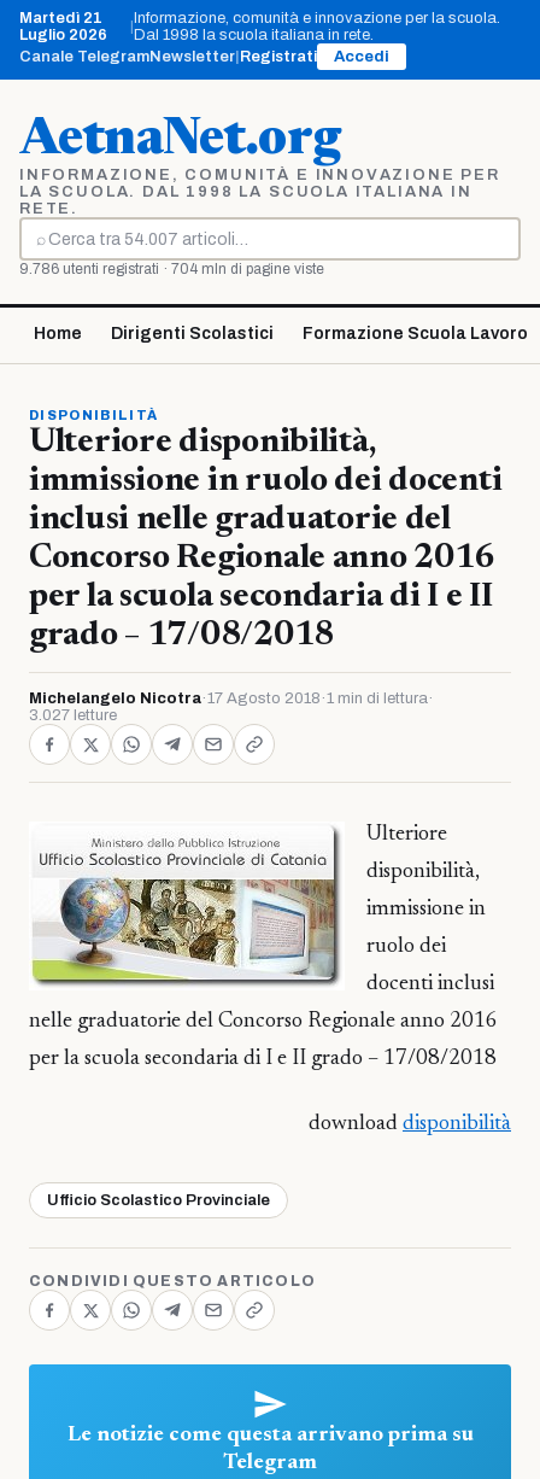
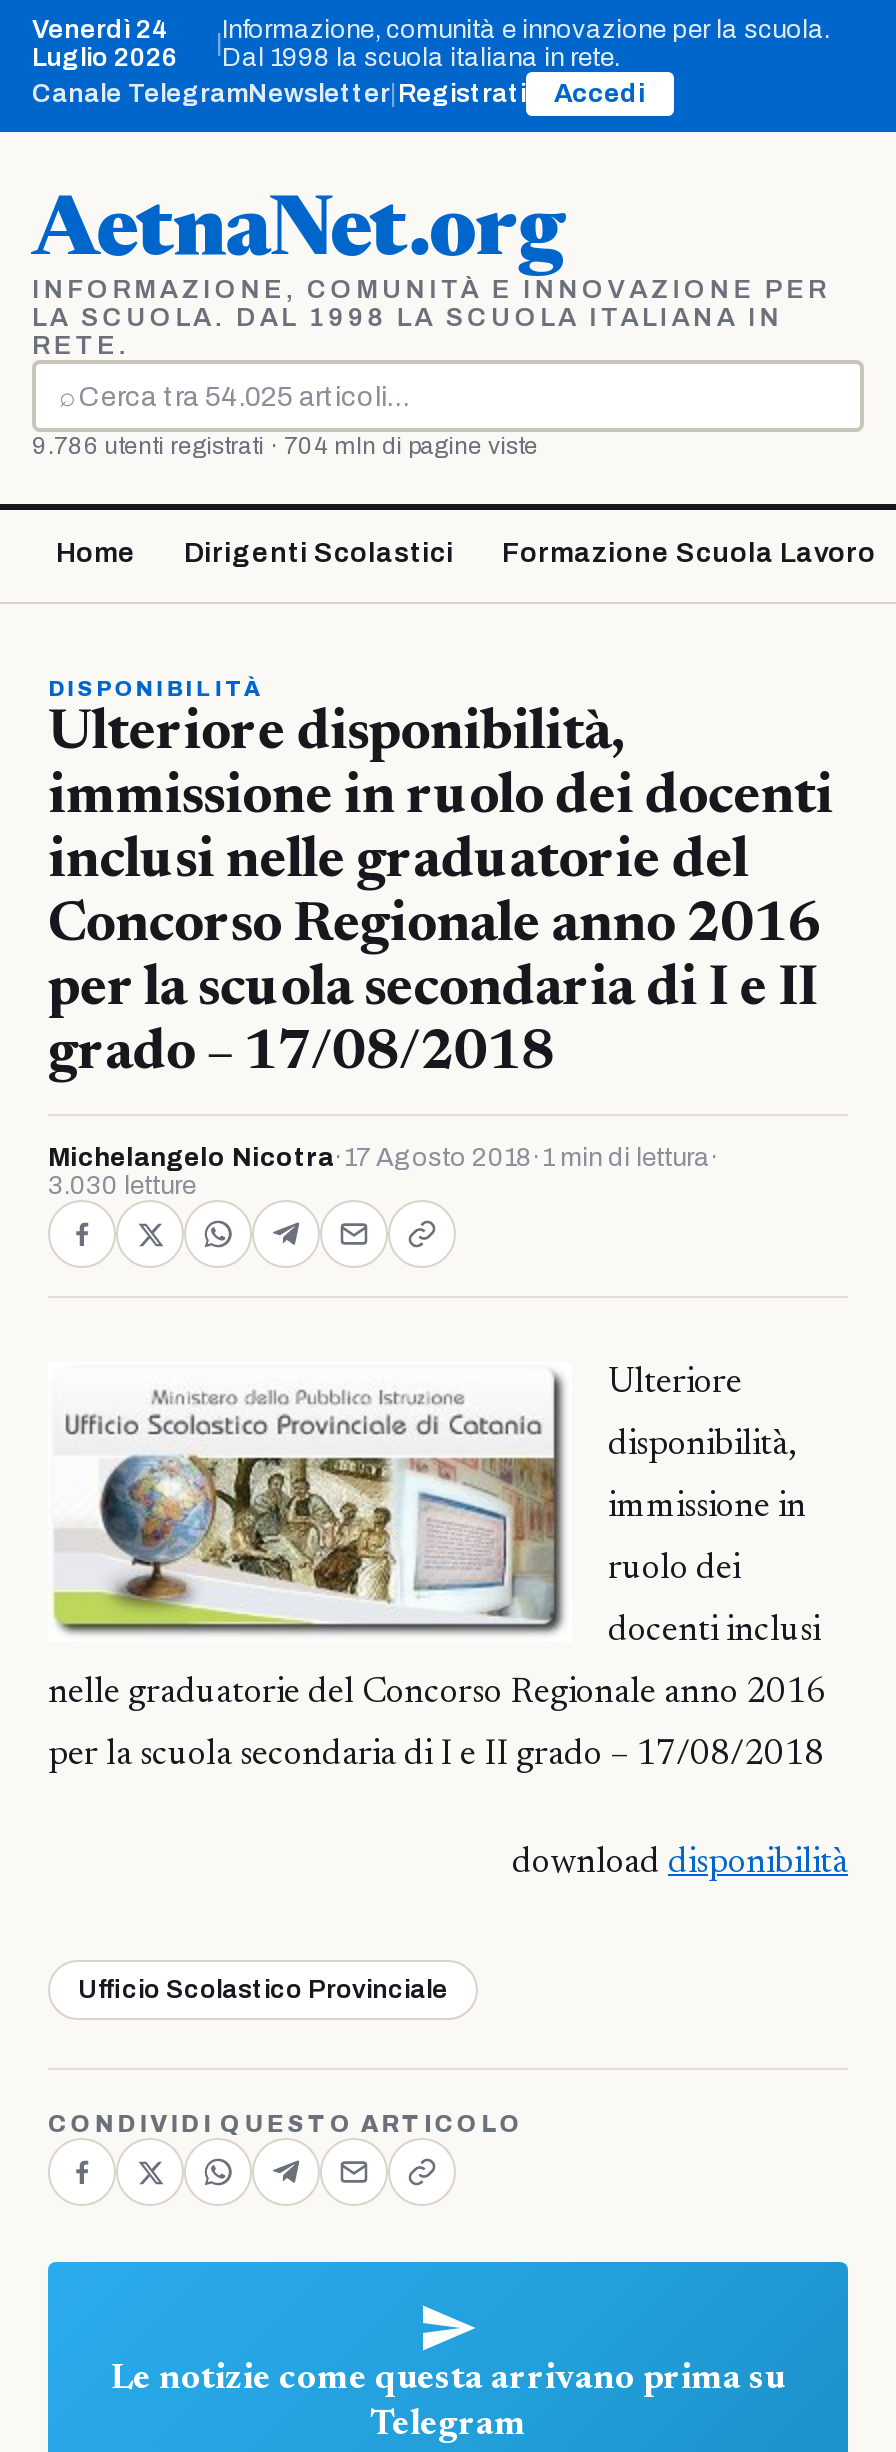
- Martedì 21
+ Venerdì 24

- 3.027 letture
+ 3.030 letture
